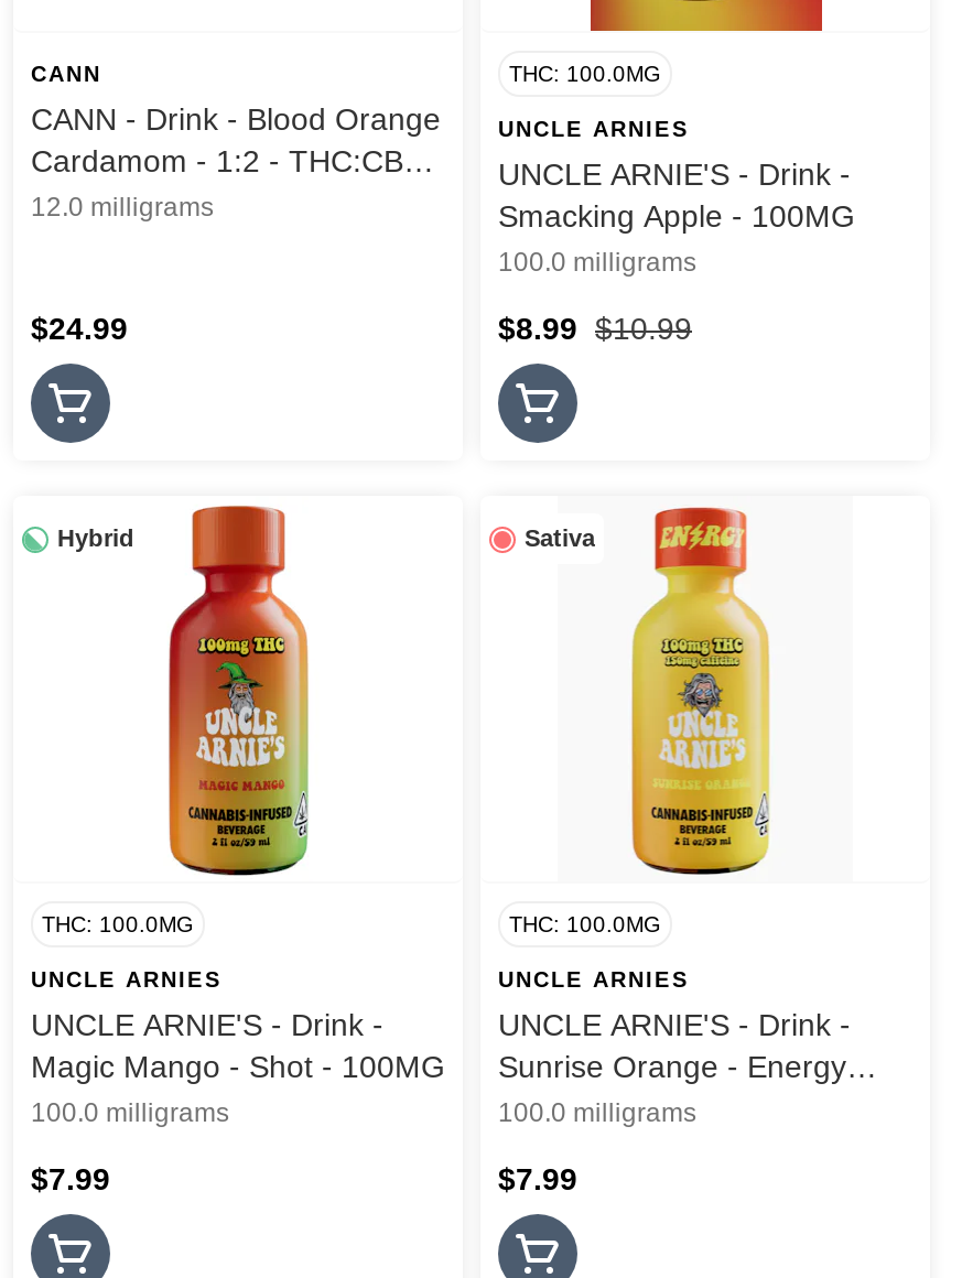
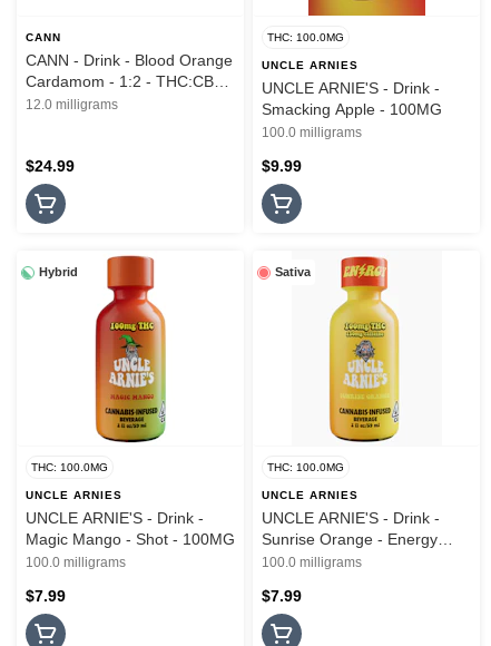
- $10.99
- $8.99
+ $9.99
